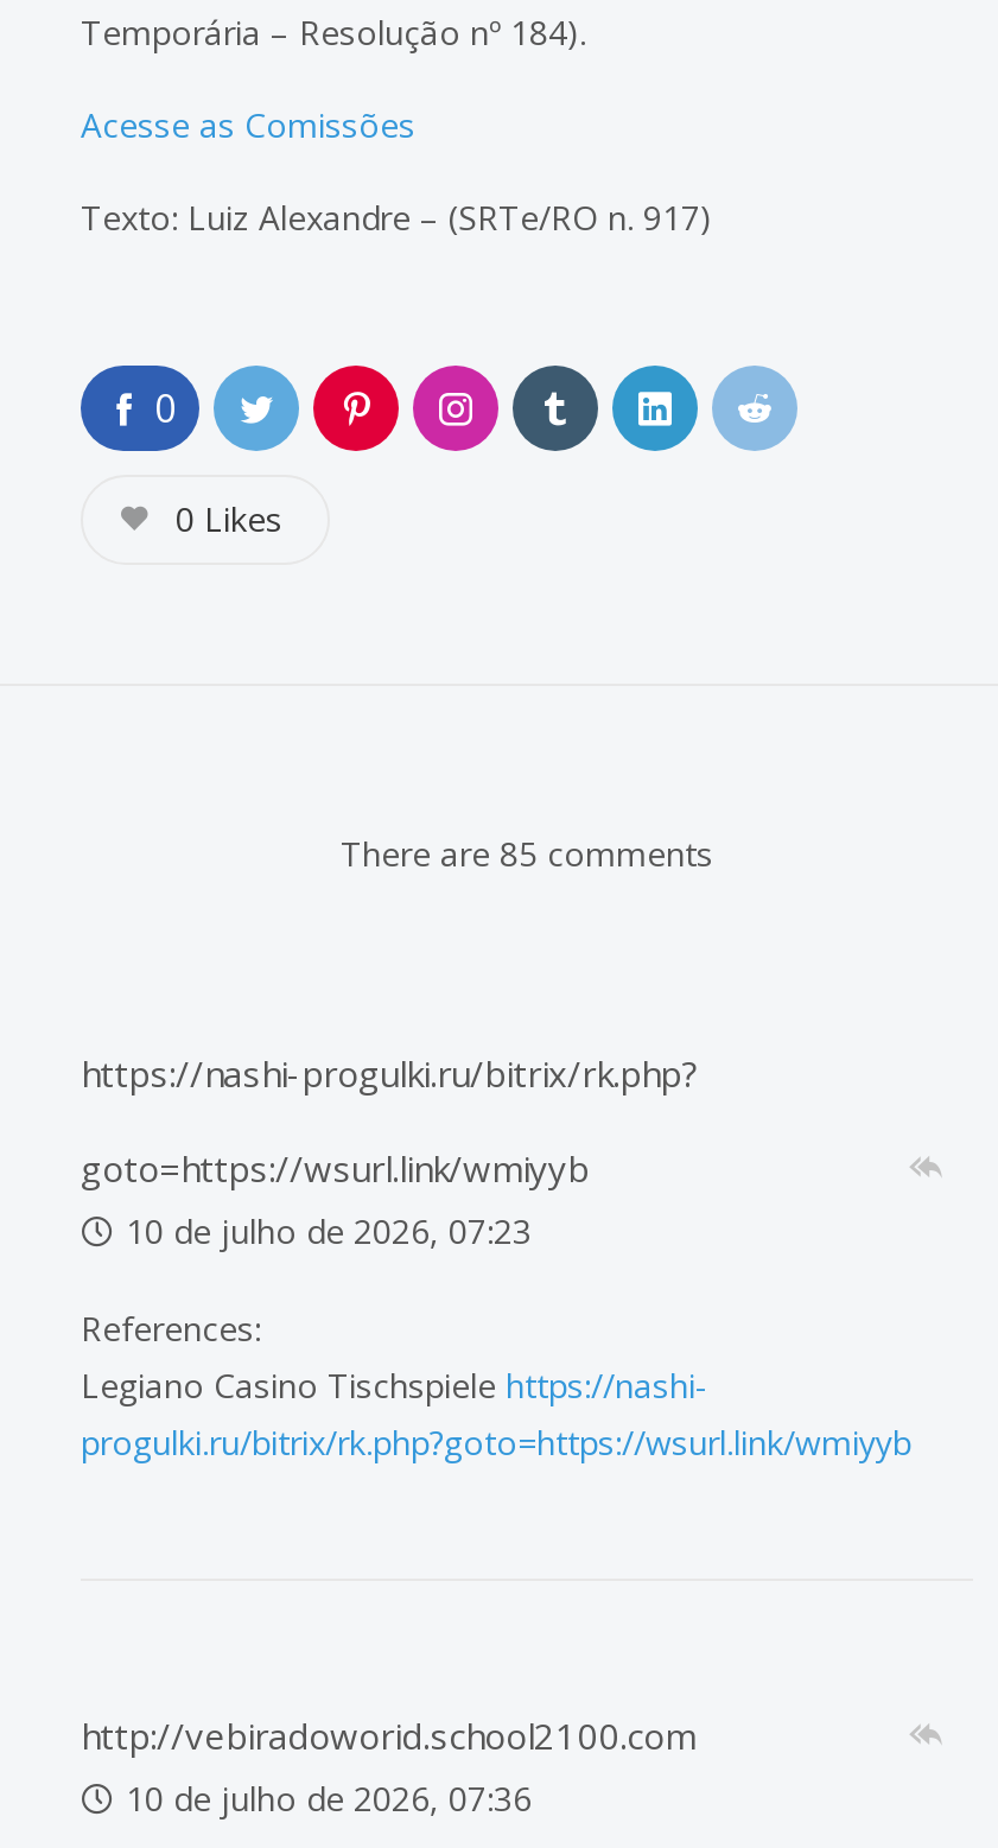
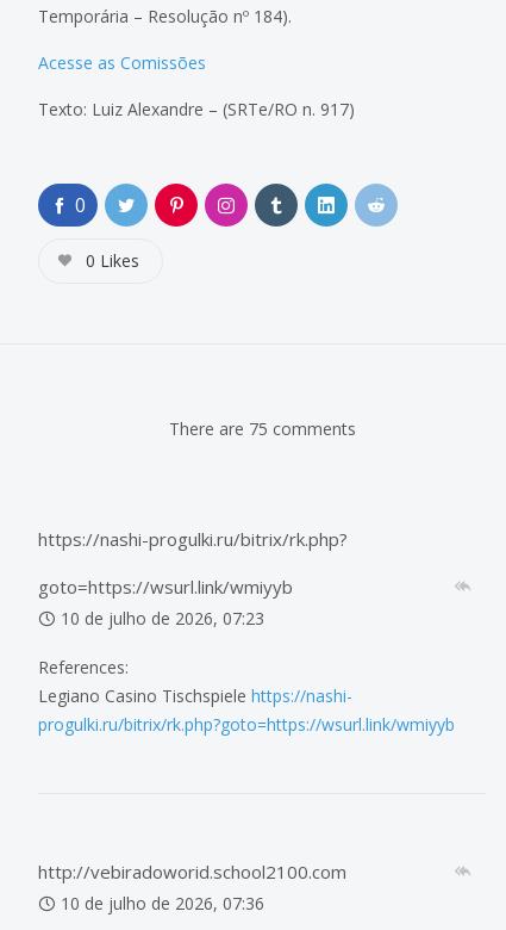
- There are 85 comments
+ There are 75 comments
